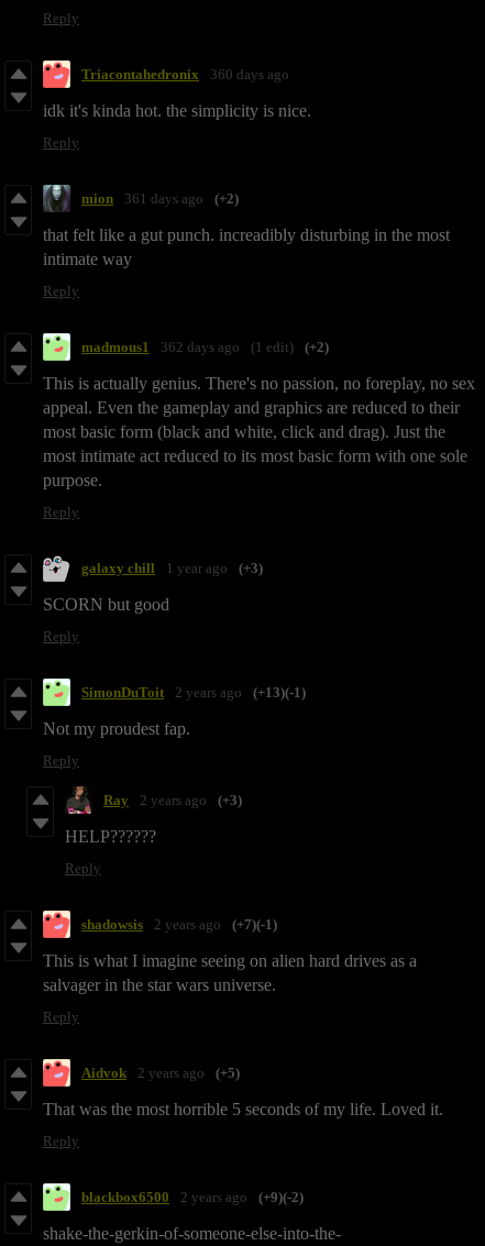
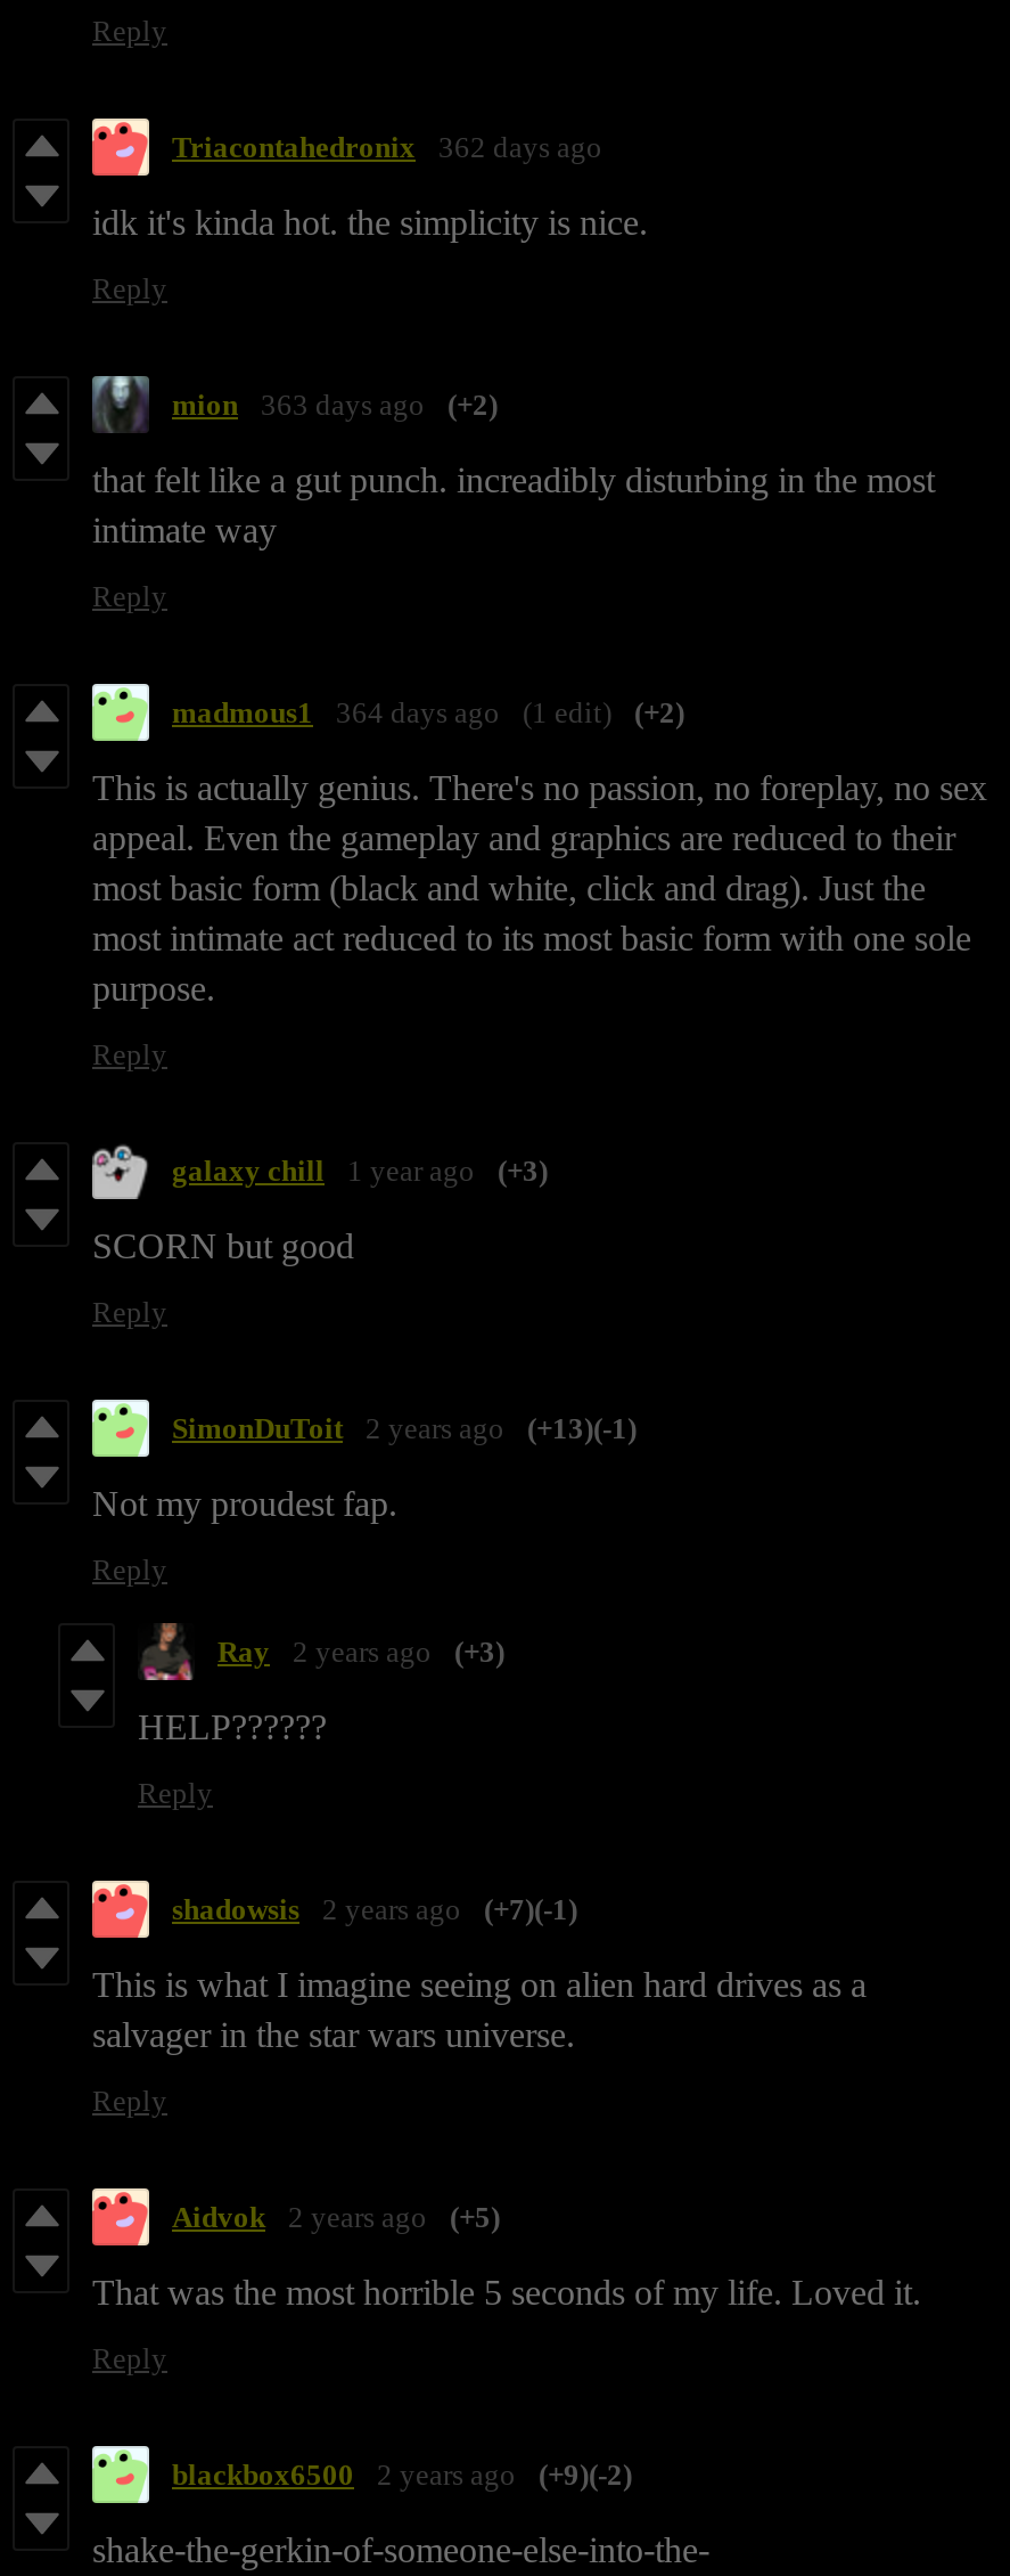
- Triacontahedronix 360 days ago
+ Triacontahedronix 362 days ago

- mion 361 days ago (+2)
+ mion 363 days ago (+2)

- madmous1 362 days ago (1 edit) (+2)
+ madmous1 364 days ago (1 edit) (+2)
